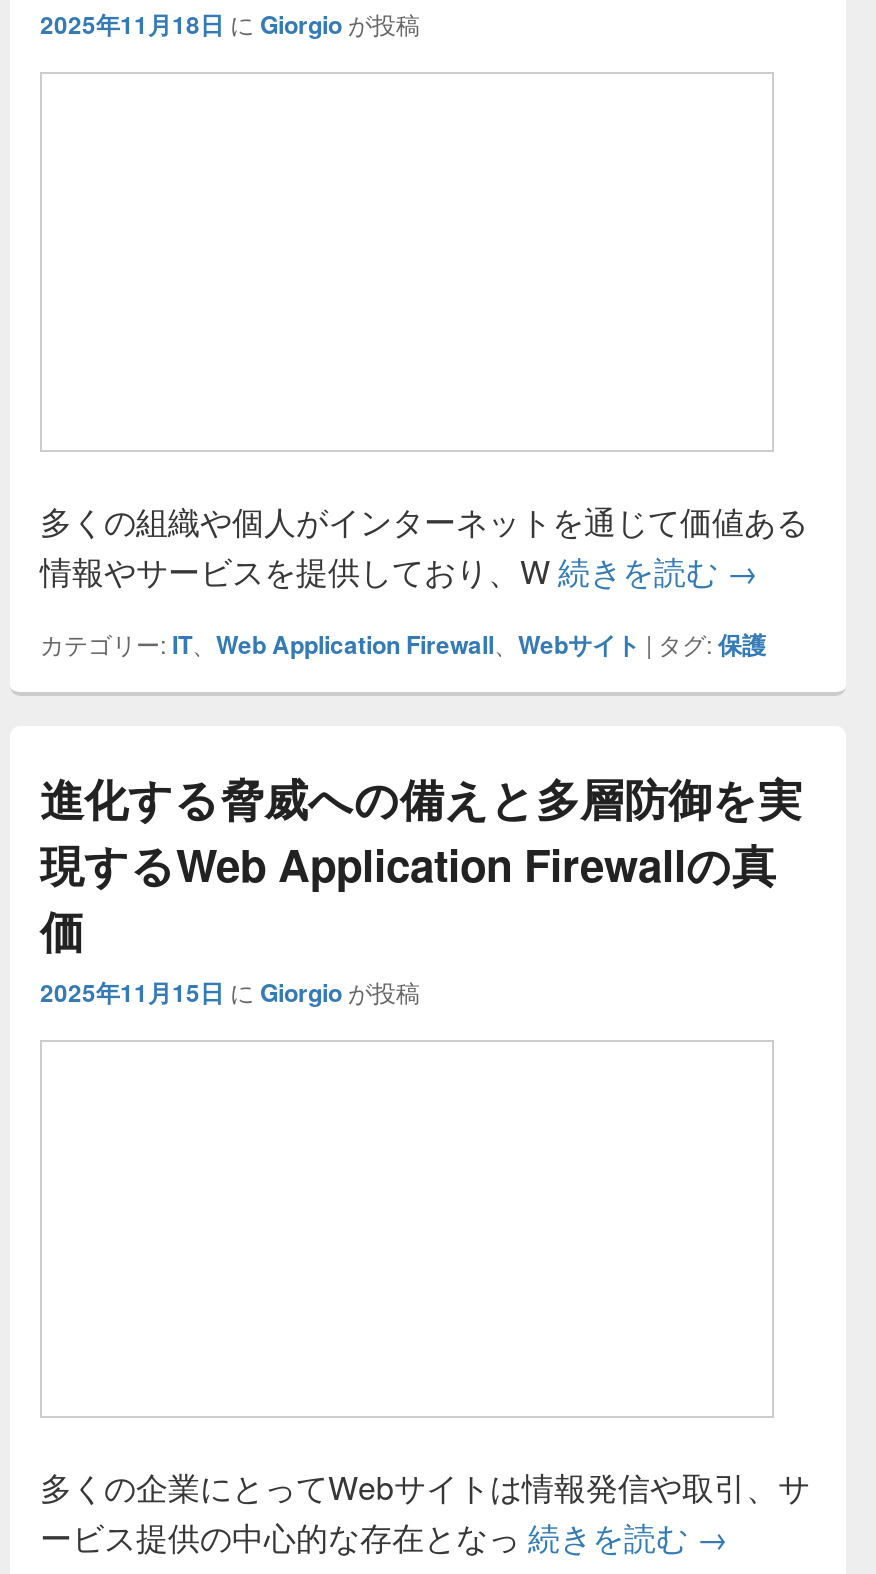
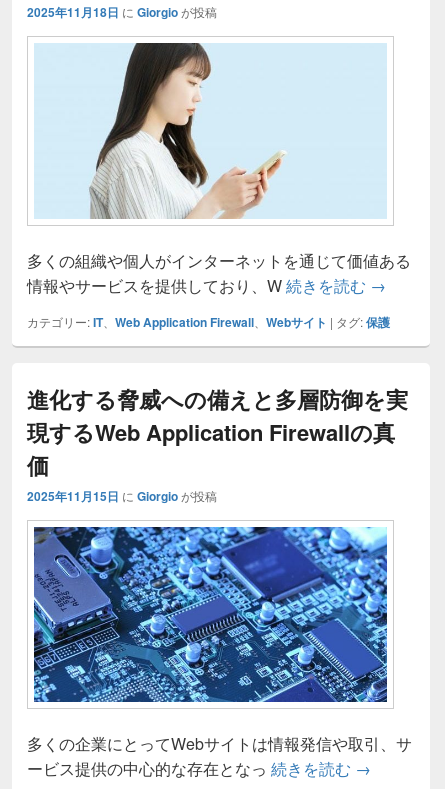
+ [image]

+ [image]
